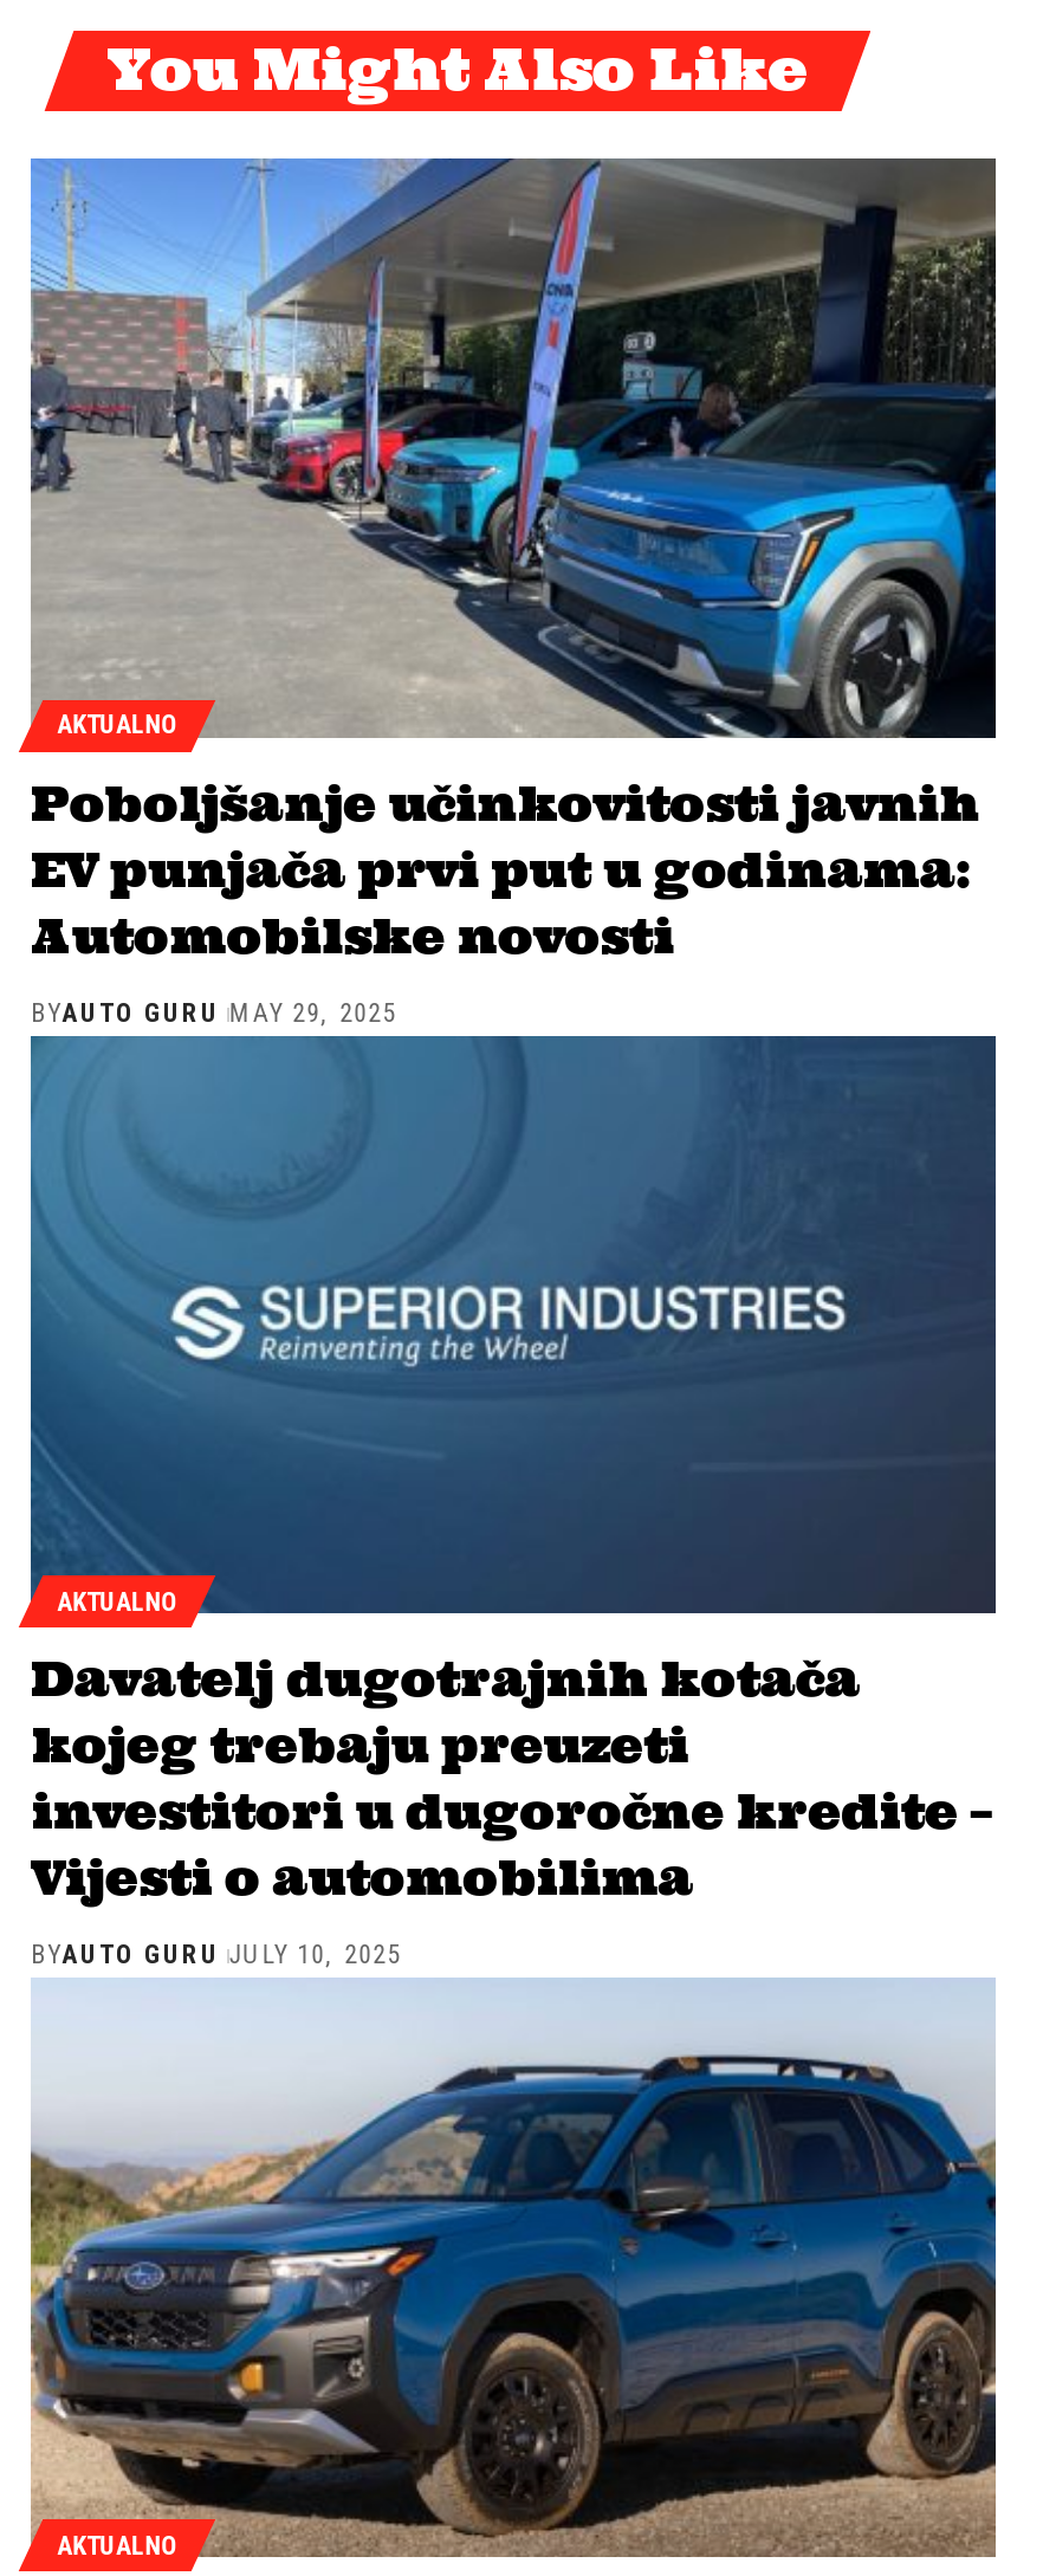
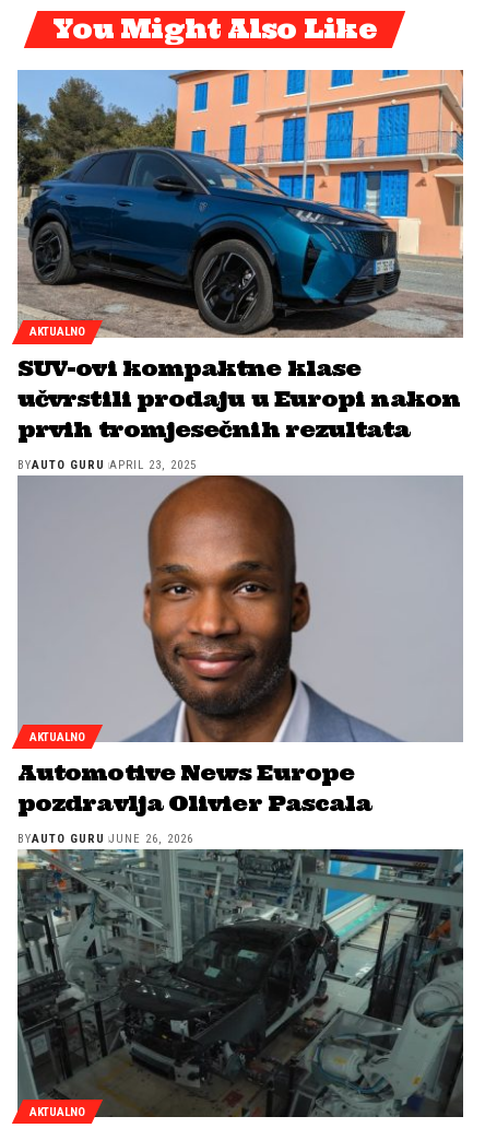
- [image]
- Poboljšanje učinkovitosti javnih
- EV punjača prvi put u godinama:
- Automobilske novosti
+ [image]
+ SUV-ovi kompaktne klase
+ učvrstili prodaju u Europi nakon
+ prvih tromjesečnih rezultata

- BYAUTO GURU MAY 29, 2025
+ BYAUTO GURU APRIL 23, 2025

- [image]
- Davatelj dugotrajnih kotača
- kojeg trebaju preuzeti
- investitori u dugoročne kredite –
- Vijesti o automobilima
+ [image]
+ Automotive News Europe
+ pozdravlja Olivier Pascala

- BYAUTO GURU JULY 10, 2025
+ BYAUTO GURU JUNE 26, 2026

- [image]
+ [image]
